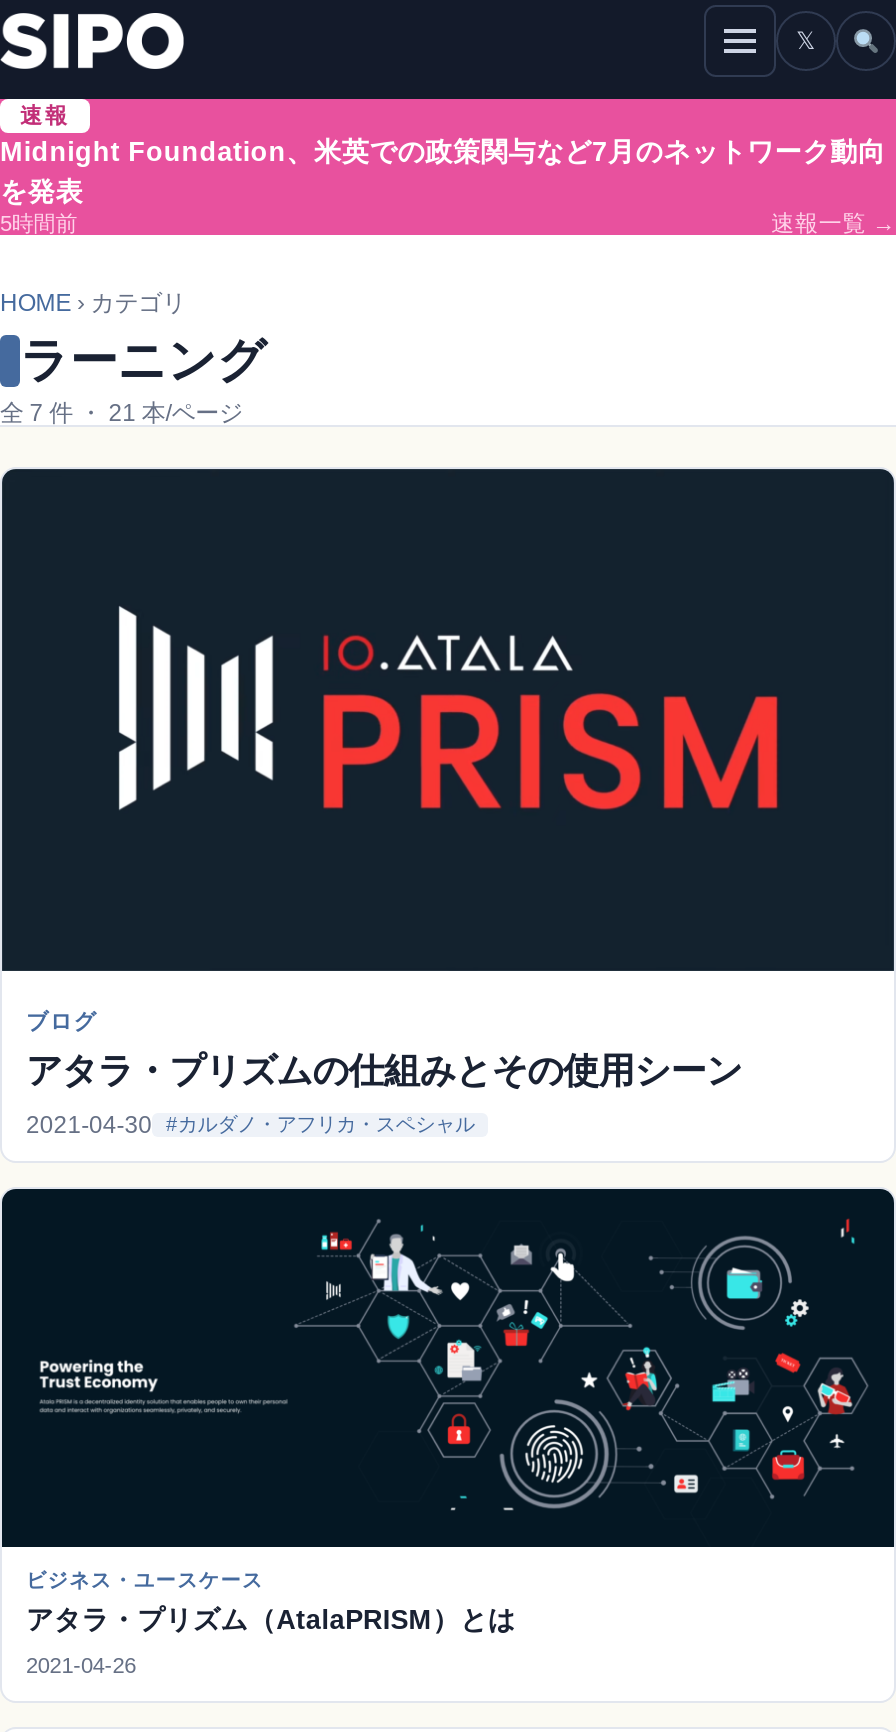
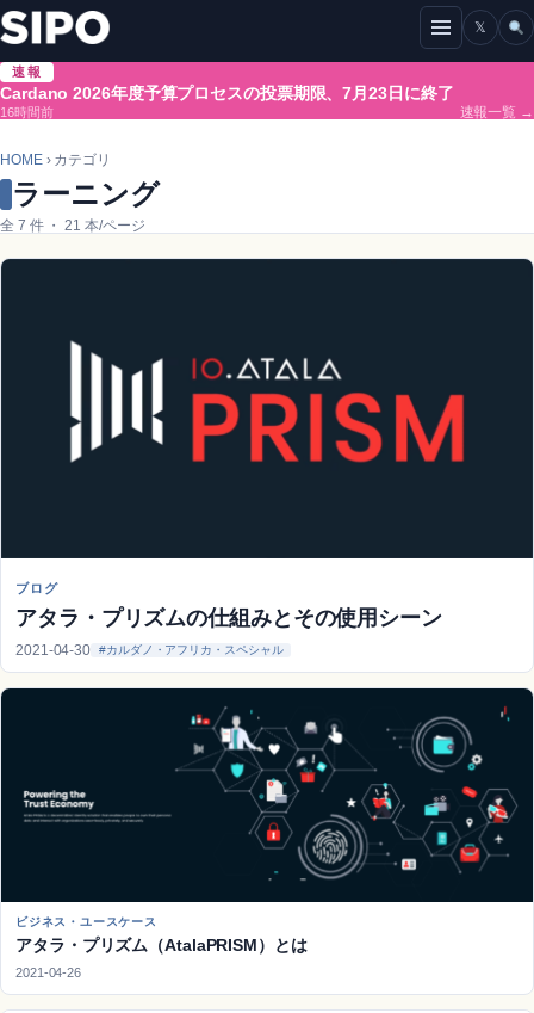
- Midnight Foundation、米英での政策関与など7月のネットワーク動向
- を発表
- 5時間前
+ Cardano 2026年度予算プロセスの投票期限、7月23日に終了
+ 16時間前
